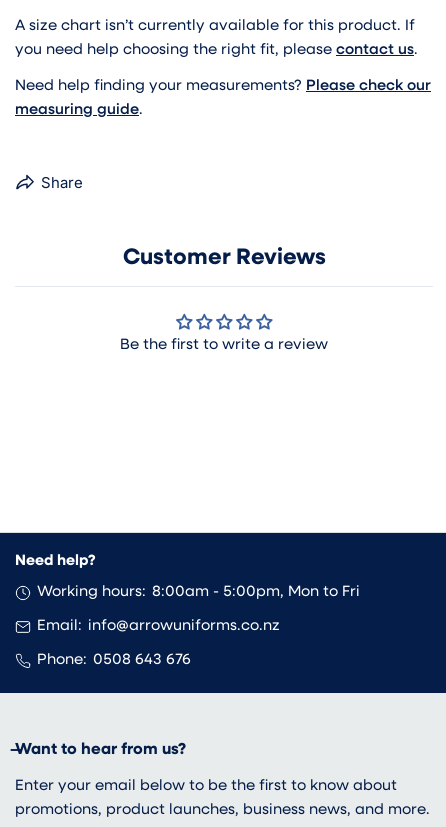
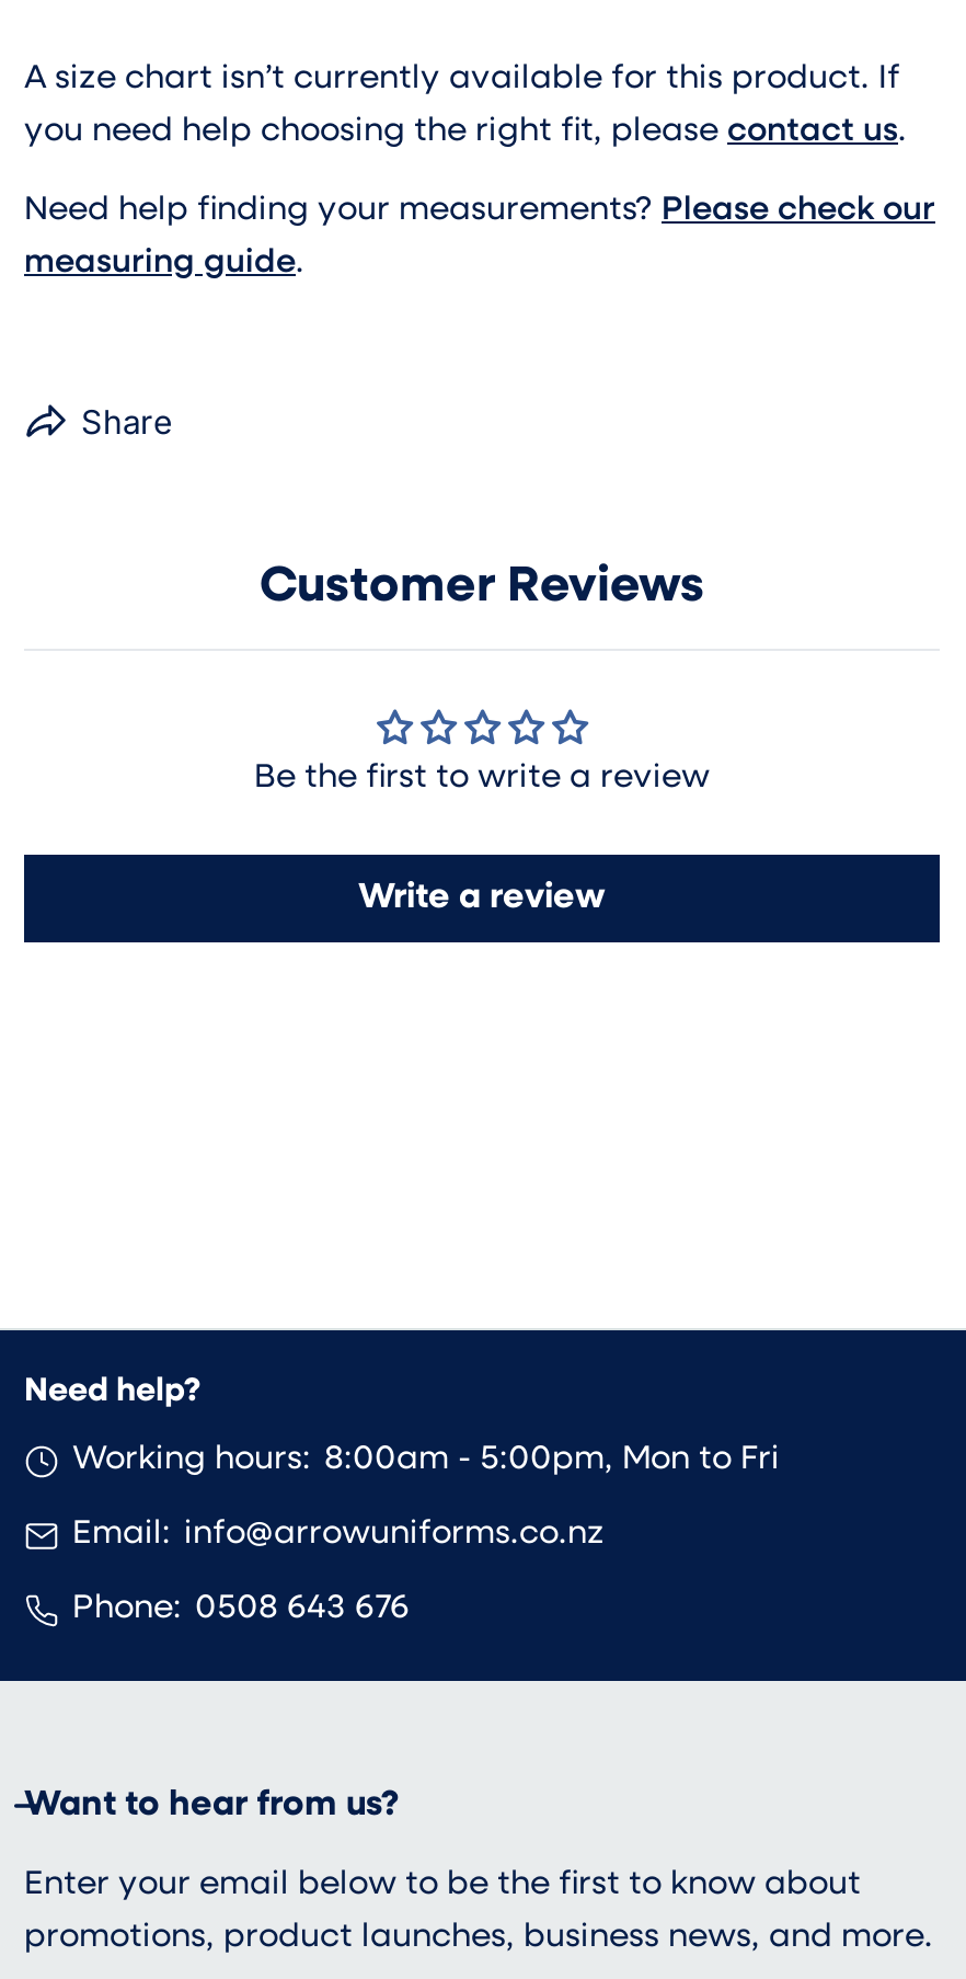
+ Write a review
